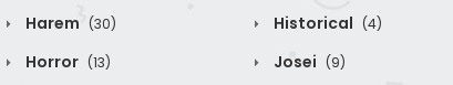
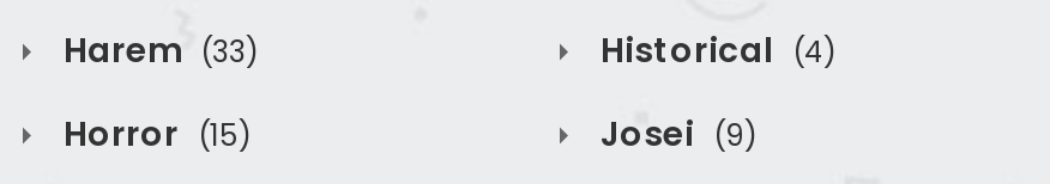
- Harem (30)
+ Harem (33)

- Horror (13)
+ Horror (15)
